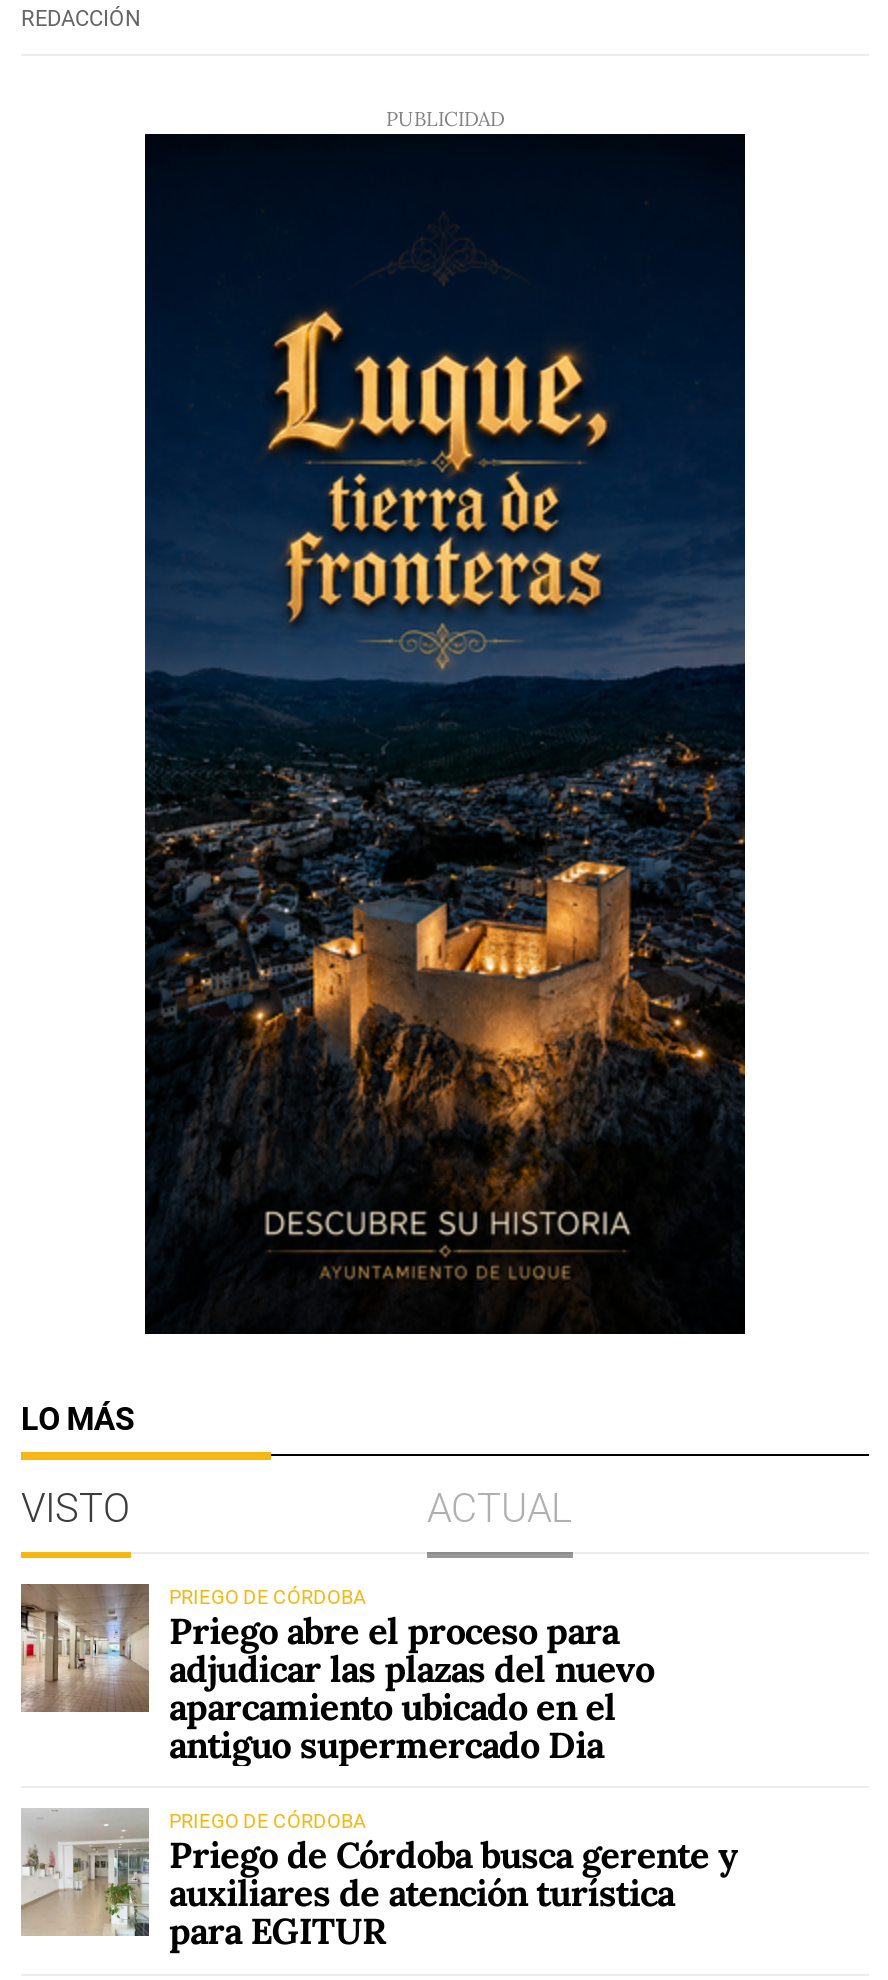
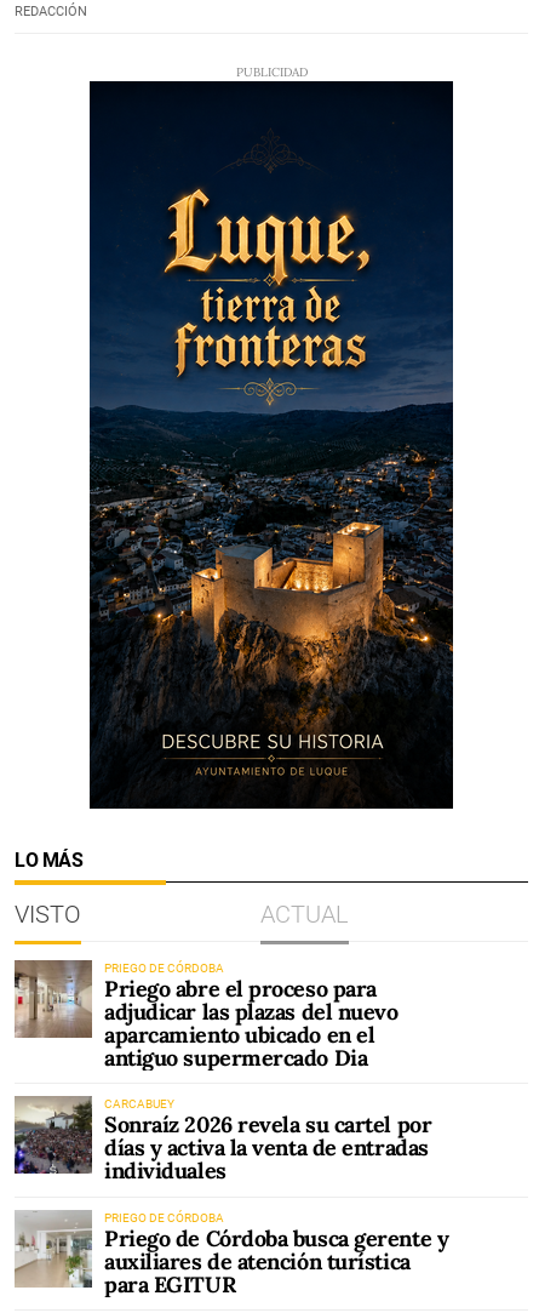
+ [image]
+ CARCABUEY
+ Sonraíz 2026 revela su cartel por
+ días y activa la venta de entradas
+ individuales
